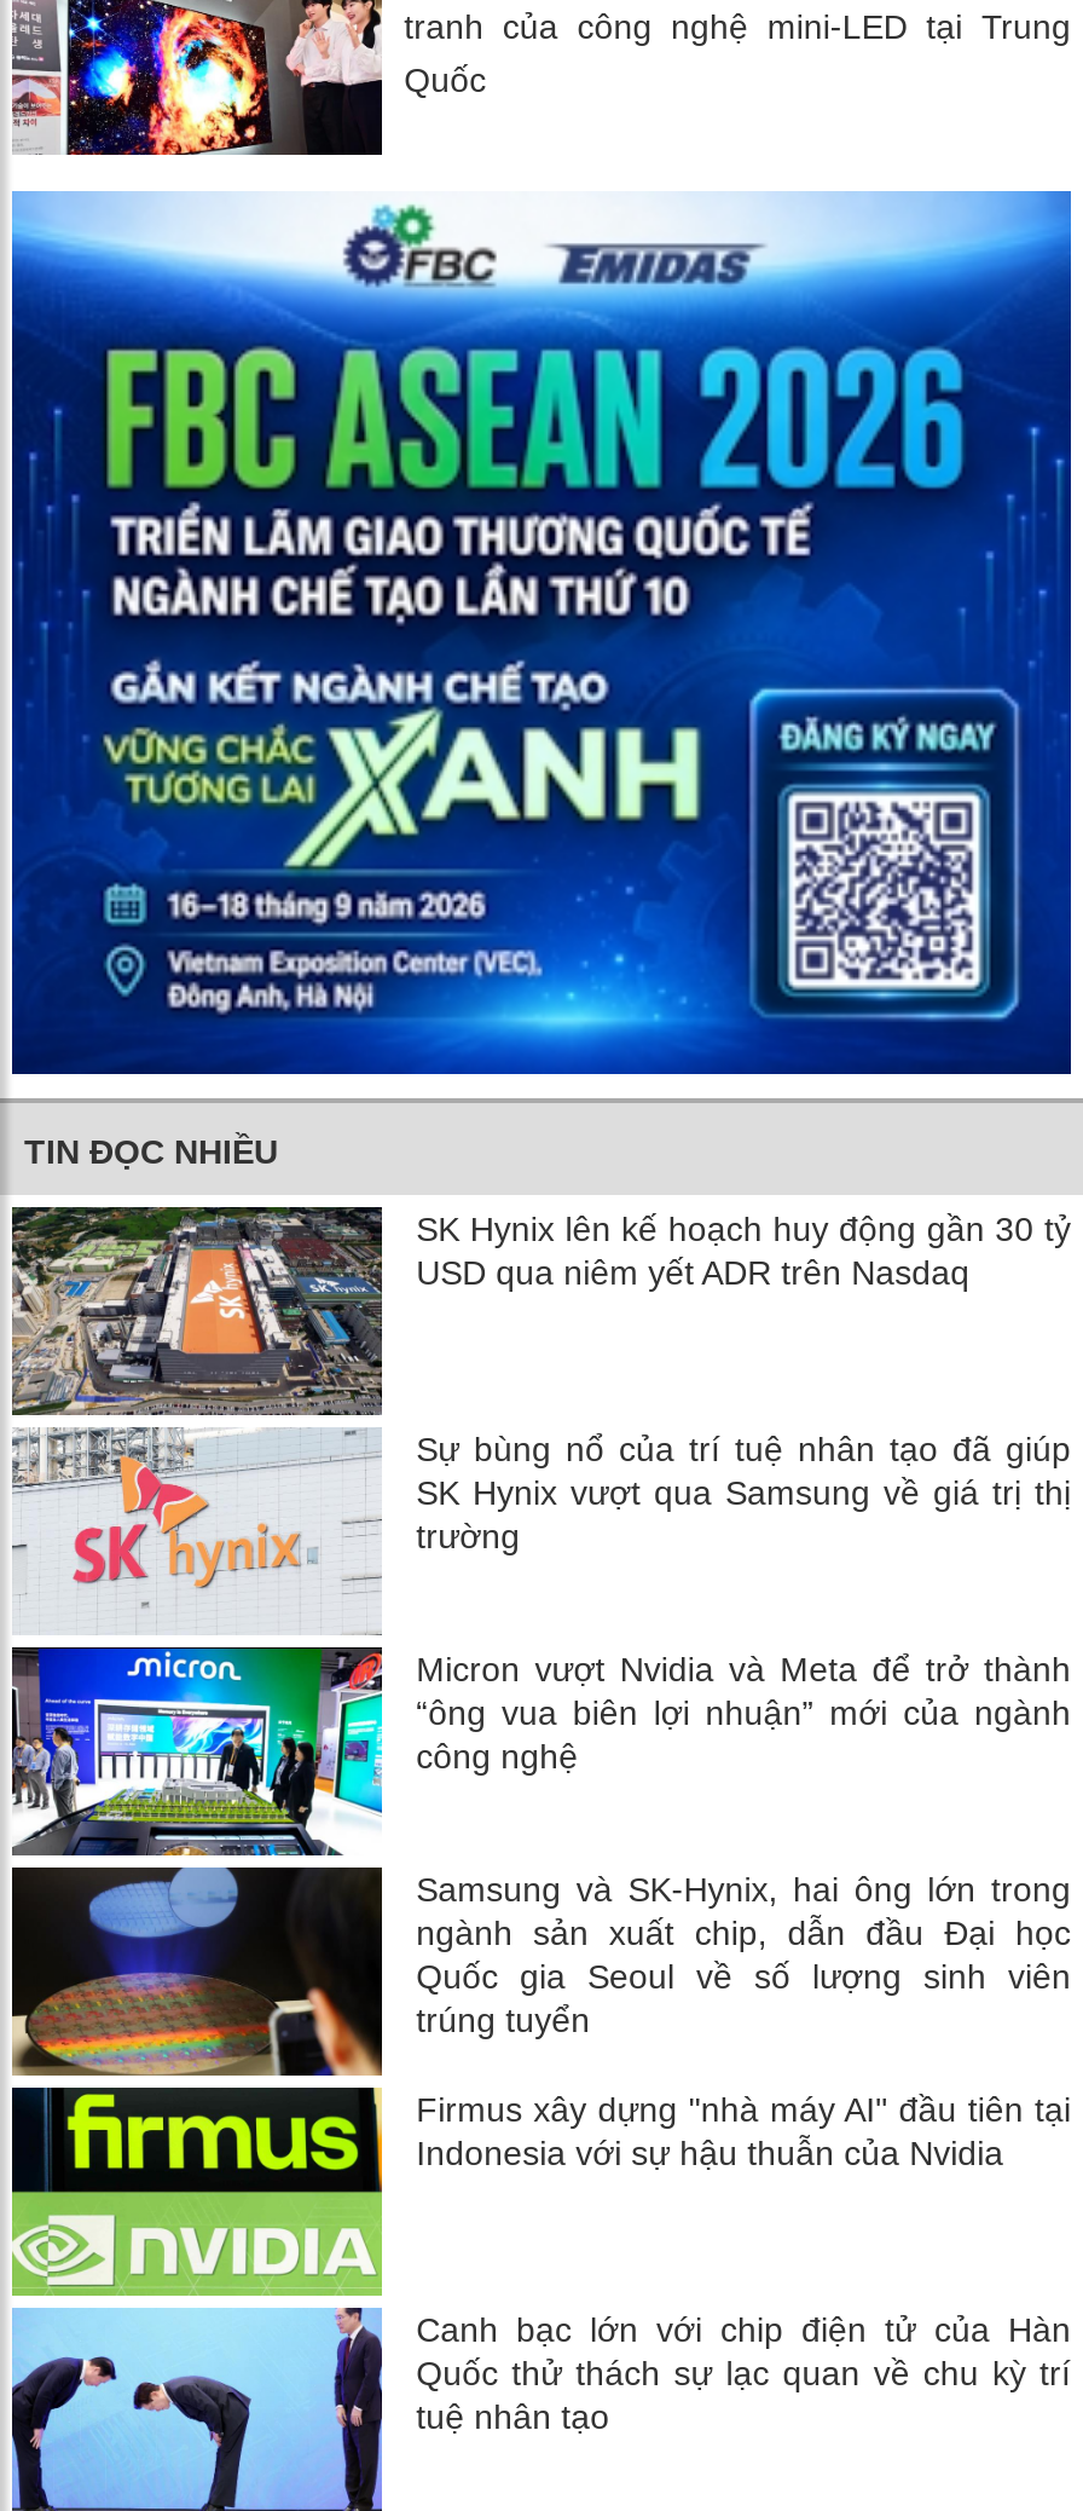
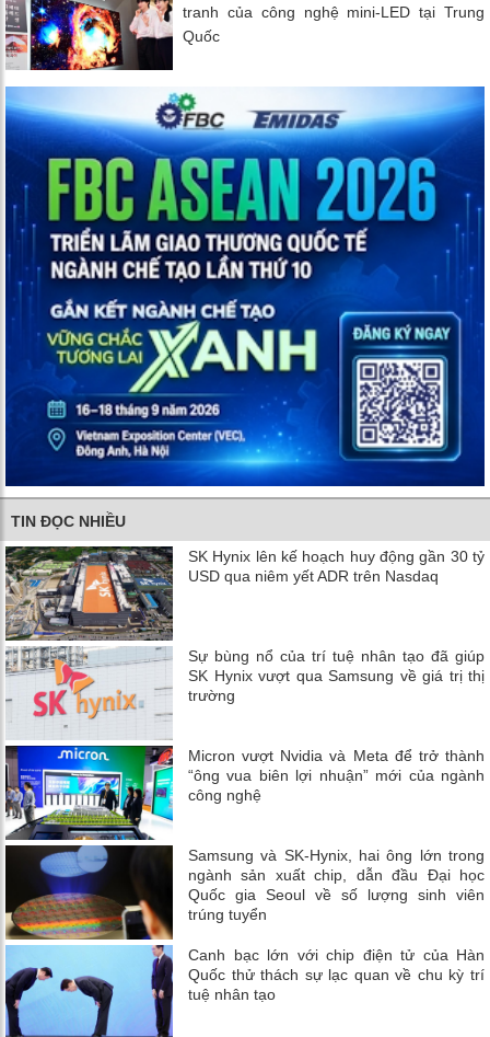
- [image]
- Firmus xây dựng "nhà máy AI" đầu tiên tại
- Indonesia với sự hậu thuẫn của Nvidia
